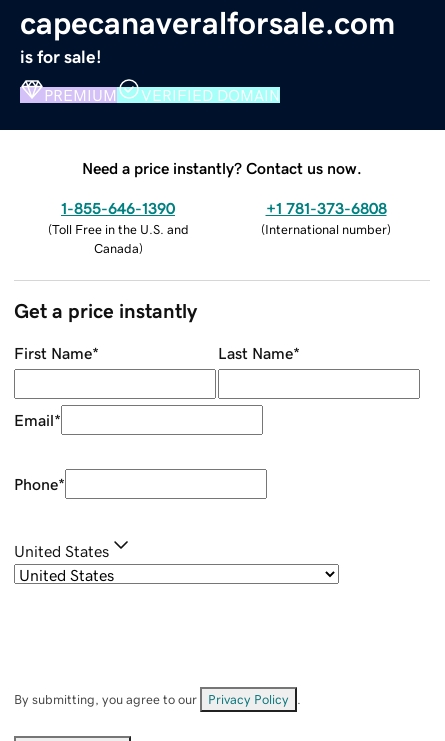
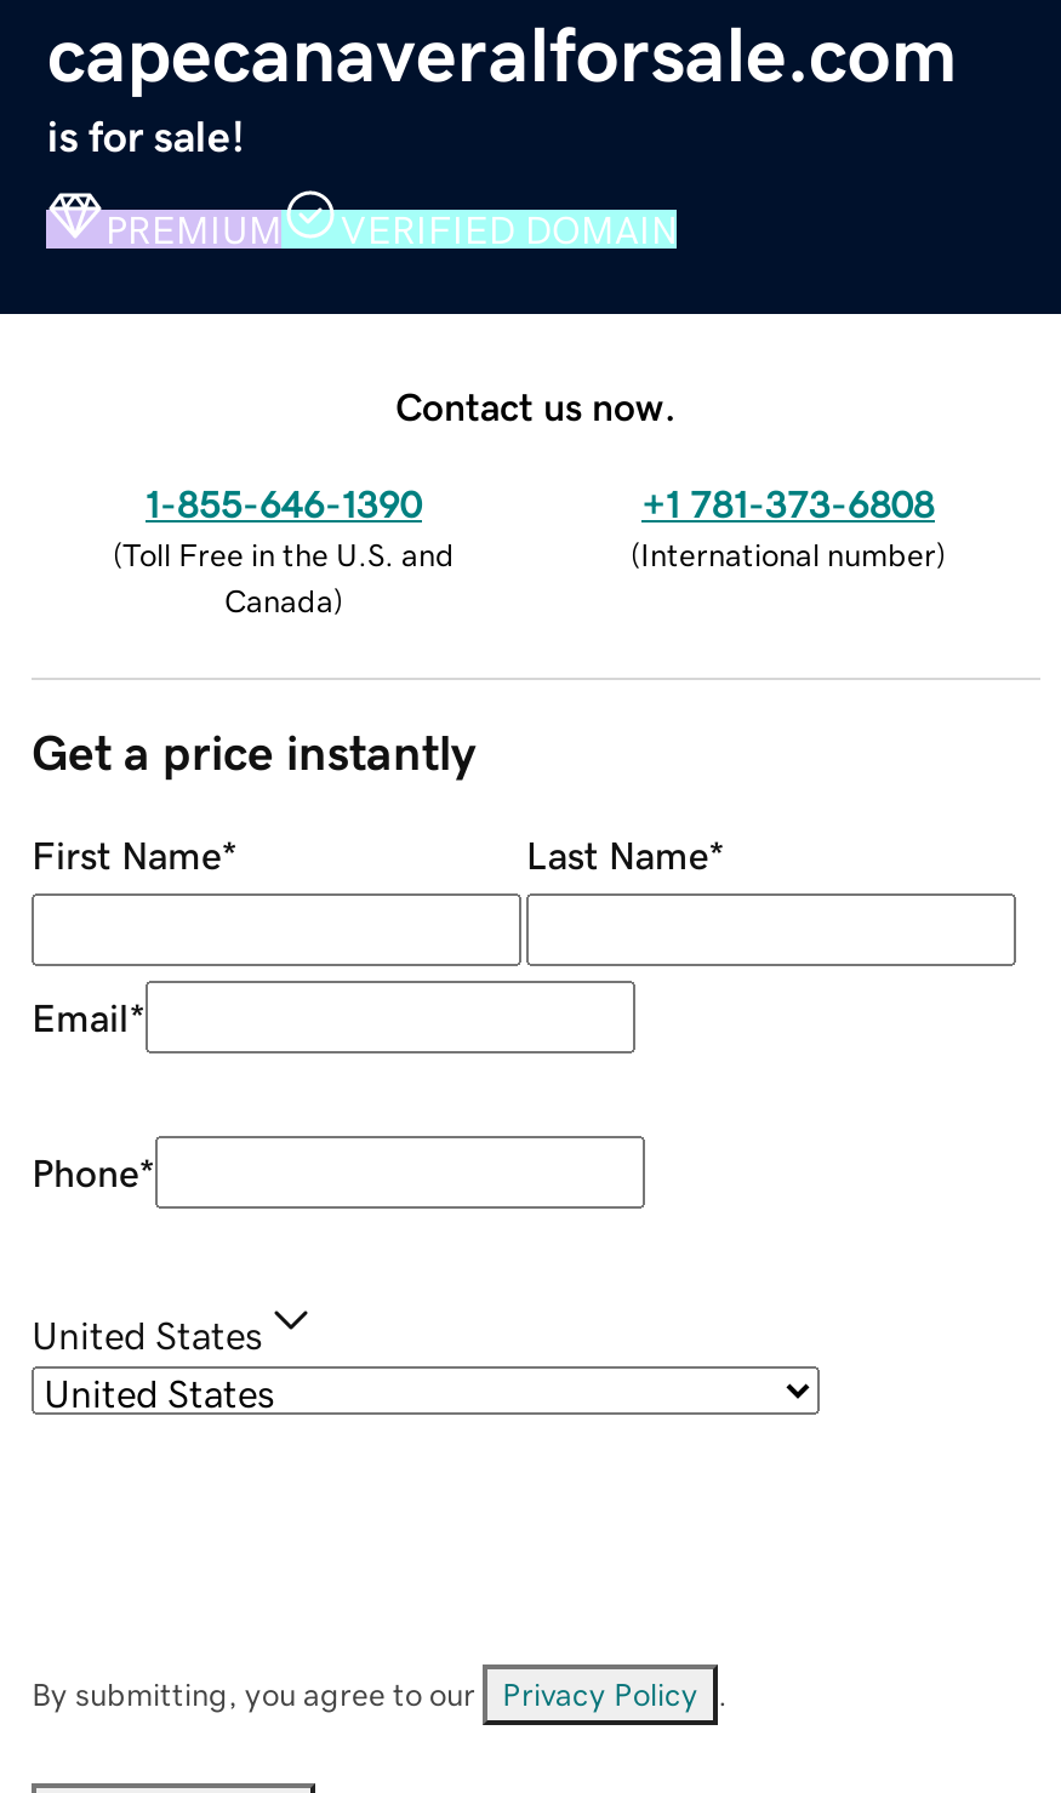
- Need a price instantly? Contact us now.
+ Contact us now.
